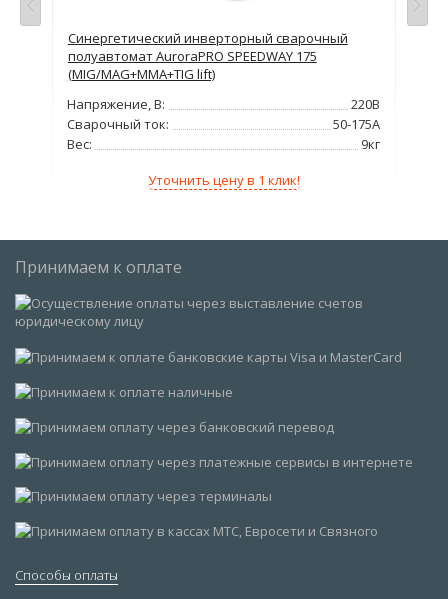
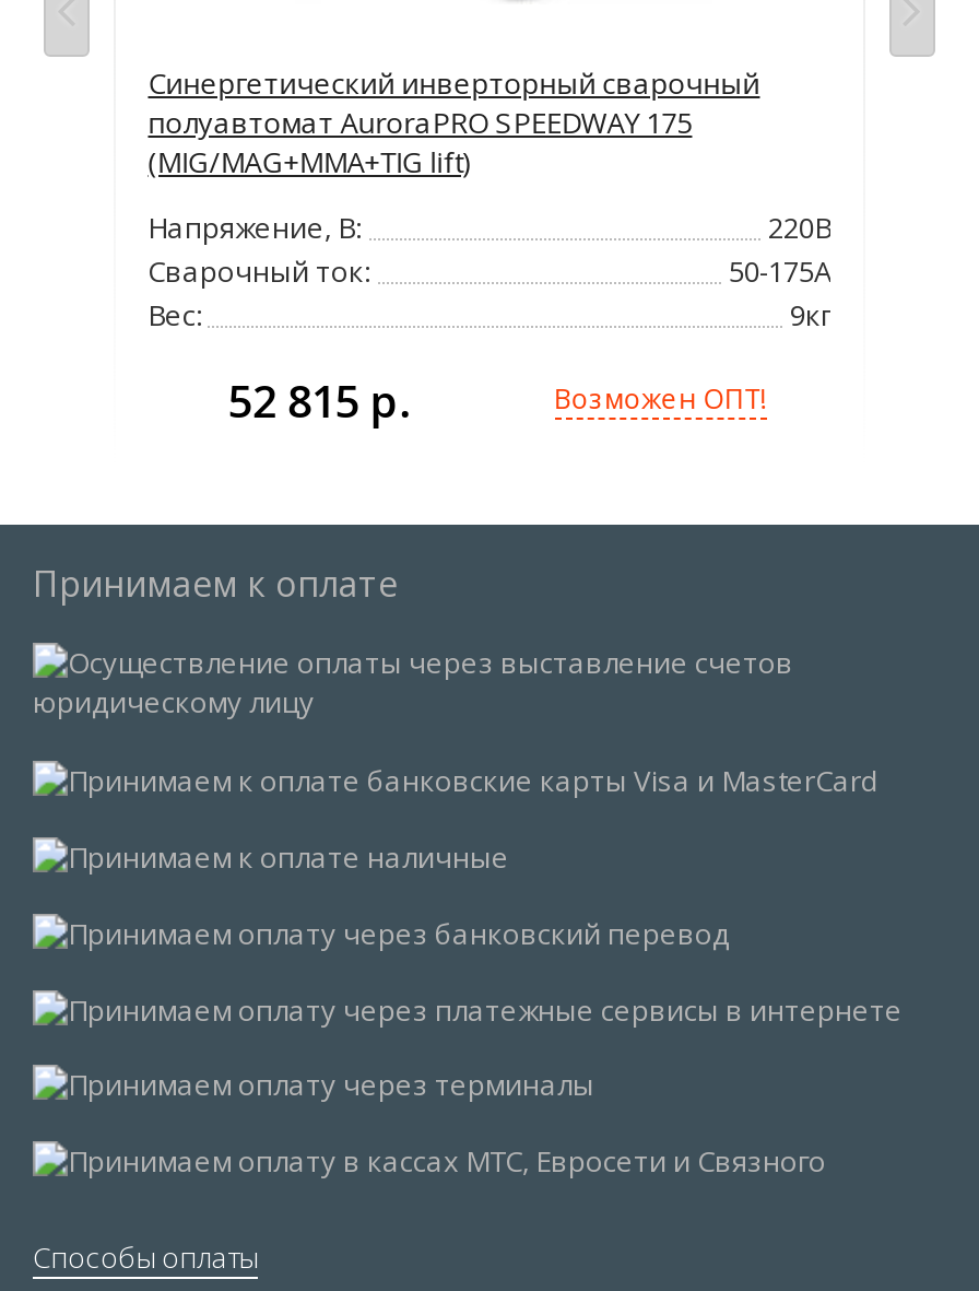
- Уточнить цену в 1 клик!
+ 52 815 р.
+ Возможен ОПТ!
